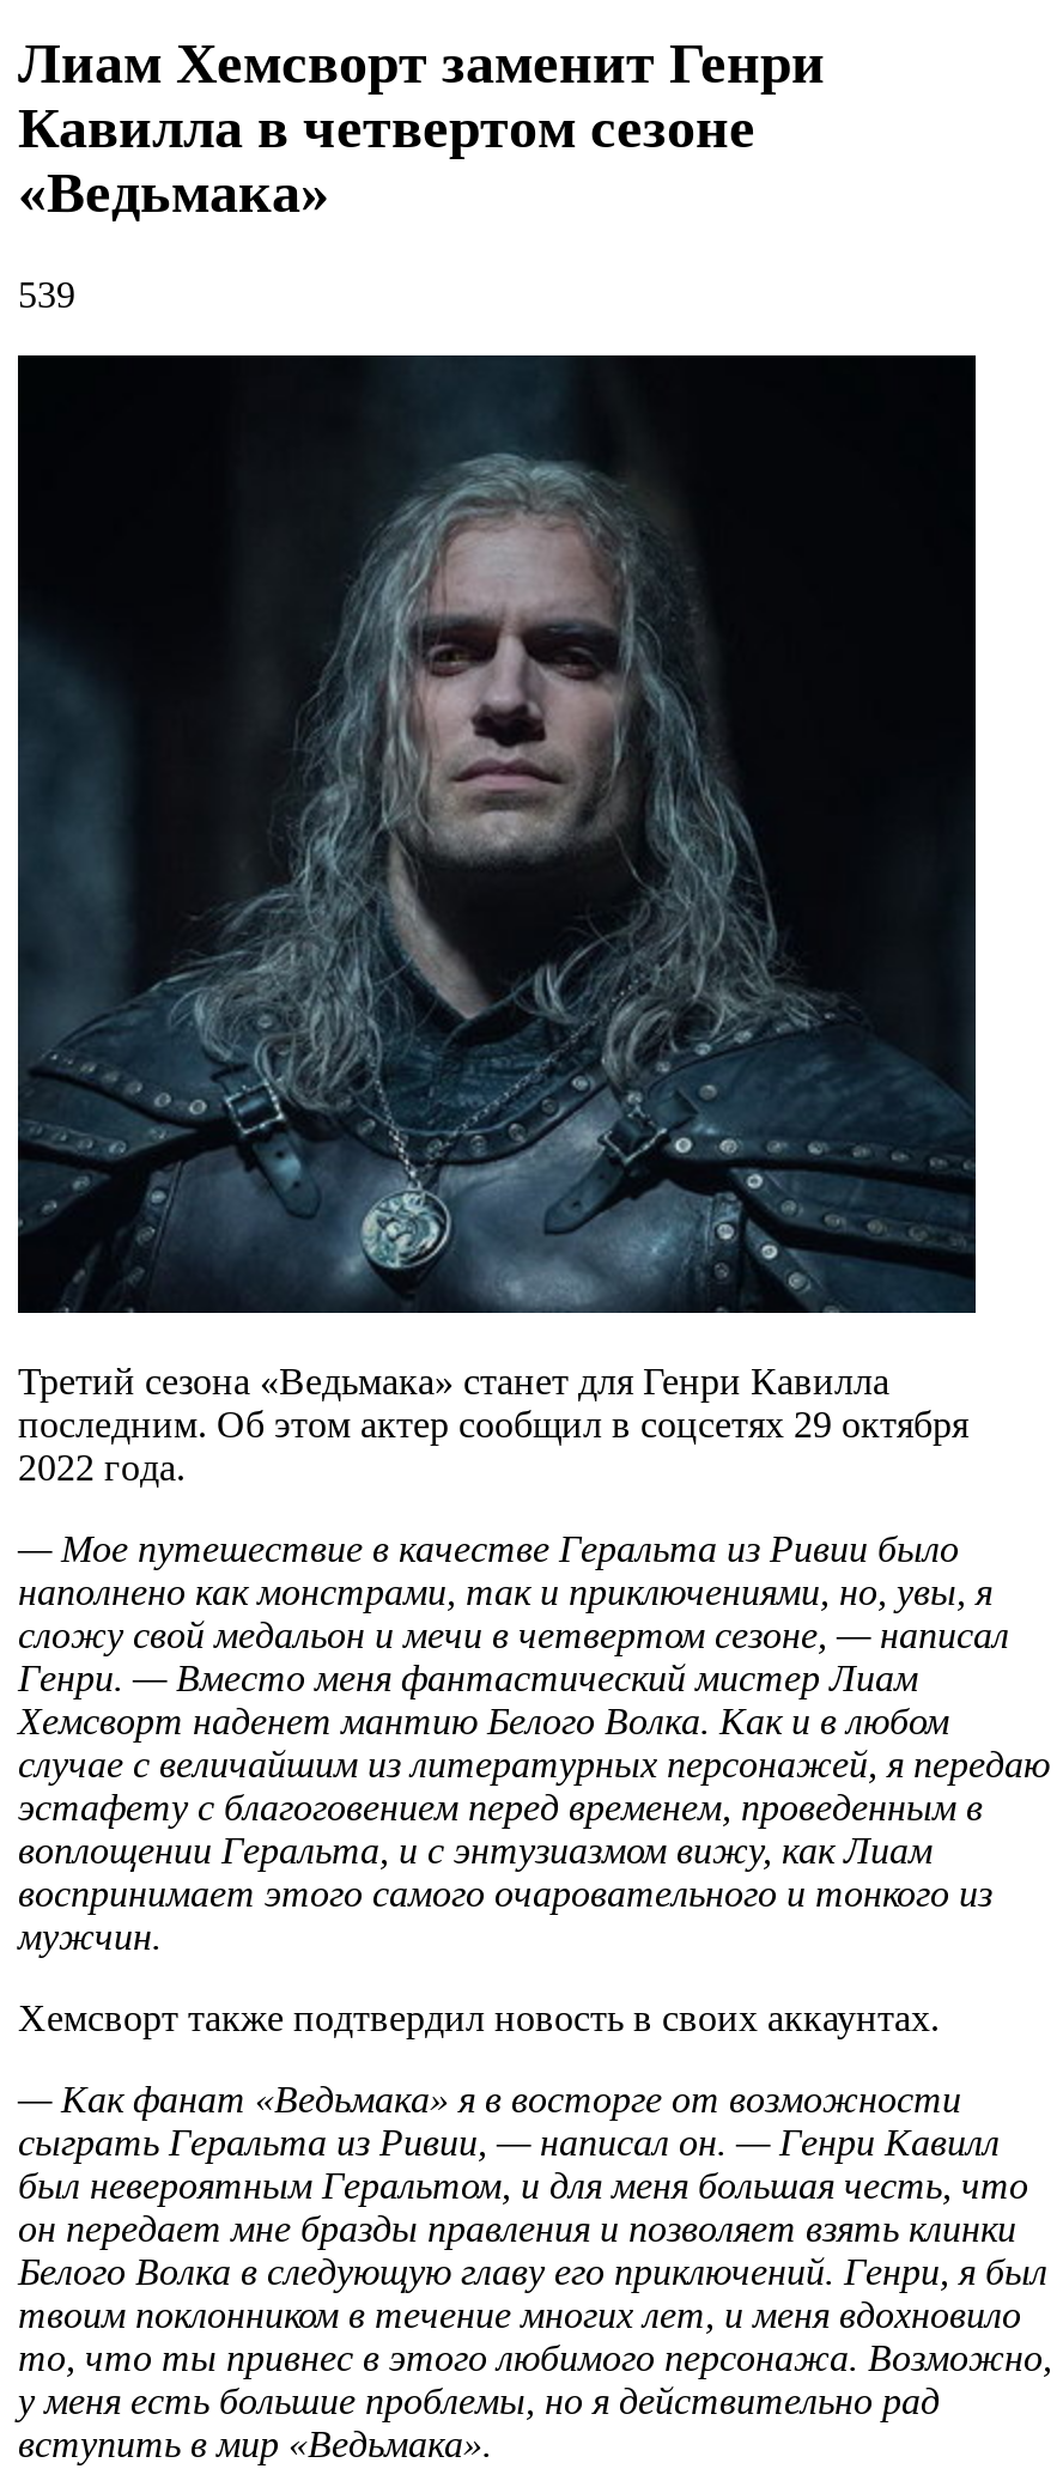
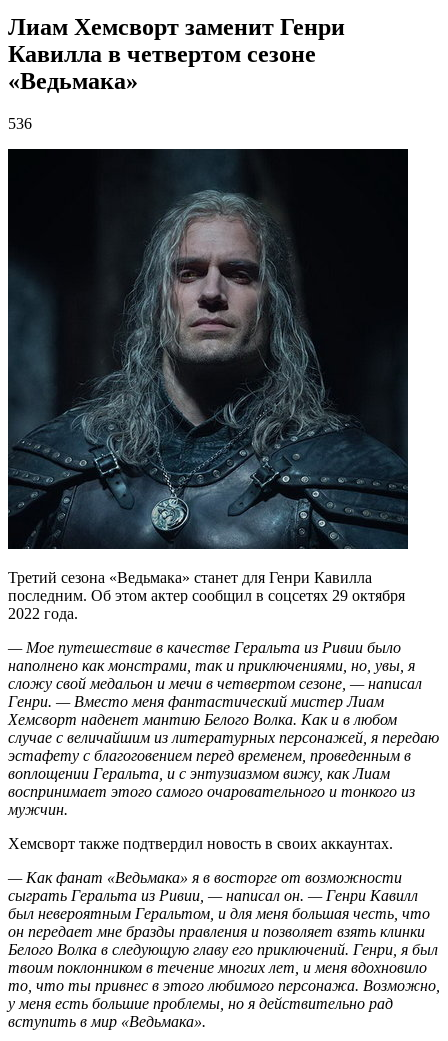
- 539
+ 536
